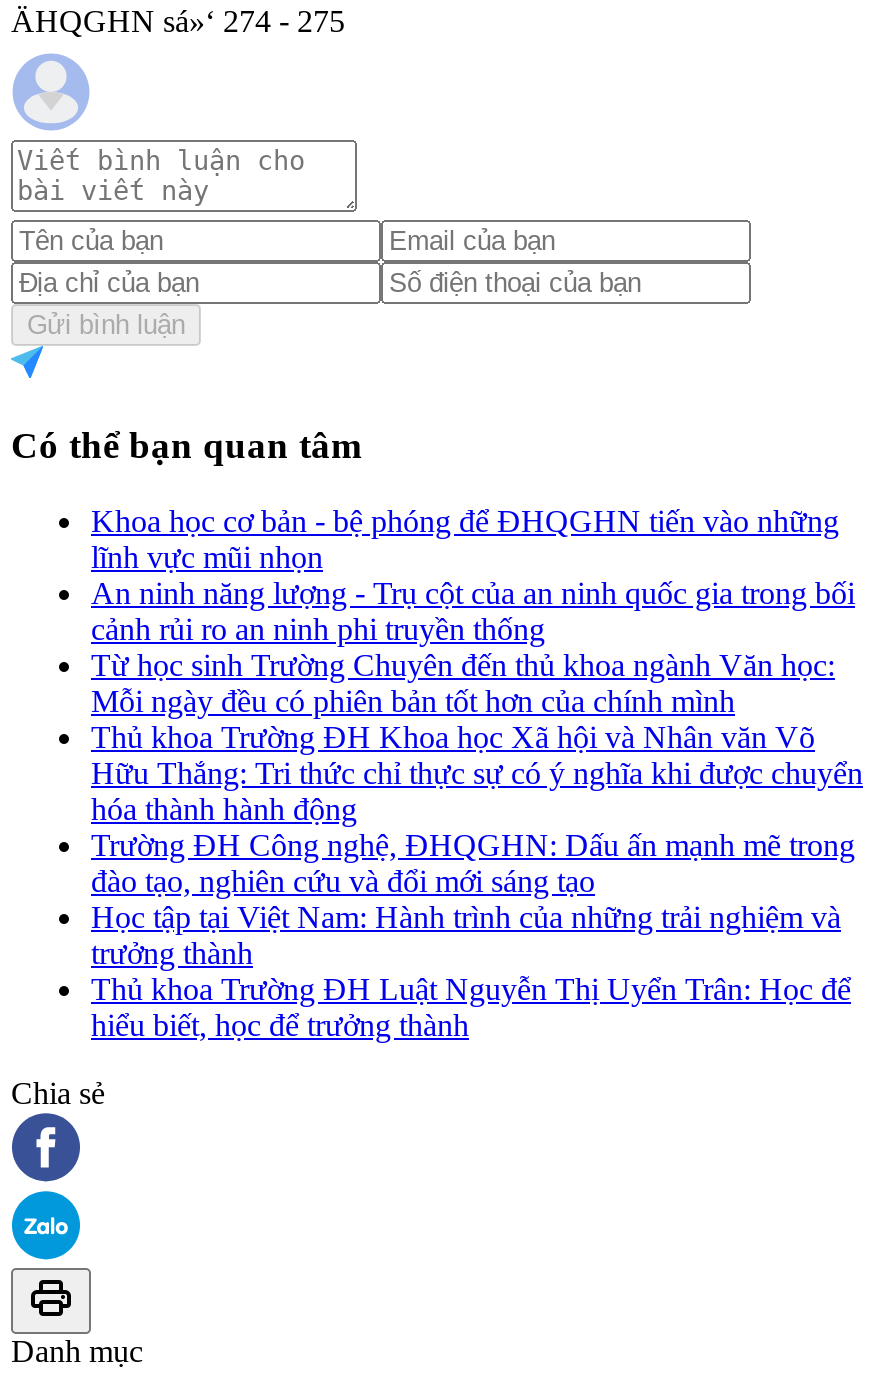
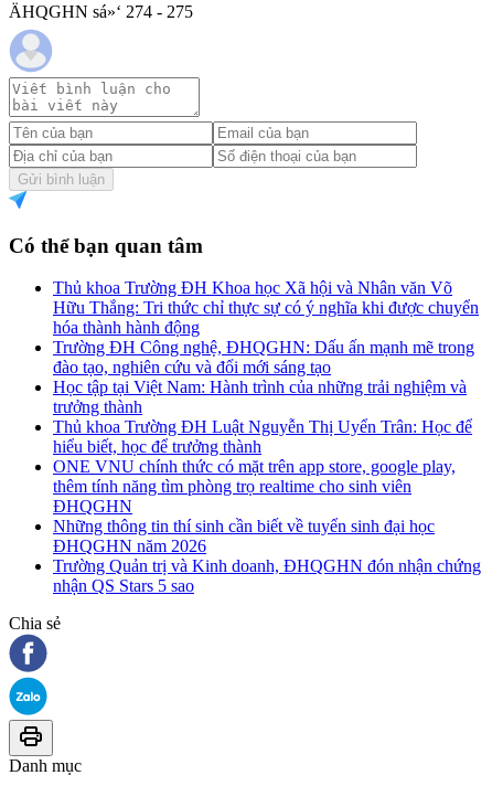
- Khoa học cơ bản - bệ phóng để ĐHQGHN tiến vào những
- lĩnh vực mũi nhọn
- An ninh năng lượng - Trụ cột của an ninh quốc gia trong bối
- cảnh rủi ro an ninh phi truyền thống
- Từ học sinh Trường Chuyên đến thủ khoa ngành Văn học:
- Mỗi ngày đều có phiên bản tốt hơn của chính mình

moved up: Thủ khoa Trường ĐH Khoa học Xã hội và Nhân văn Võ | Hữu Thắng: Tri thức chỉ thực sự có ý nghĩa khi được chuyển | hóa thành hành động | ... | Thủ khoa Trường ĐH Luật Nguyễn Thị Uyển Trân: Học để | hiểu biết, học để trưởng thành

+ ONE VNU chính thức có mặt trên app store, google play,
+ thêm tính năng tìm phòng trọ realtime cho sinh viên
+ ĐHQGHN
+ Những thông tin thí sinh cần biết về tuyển sinh đại học
+ ĐHQGHN năm 2026
+ Trường Quản trị và Kinh doanh, ĐHQGHN đón nhận chứng
+ nhận QS Stars 5 sao
